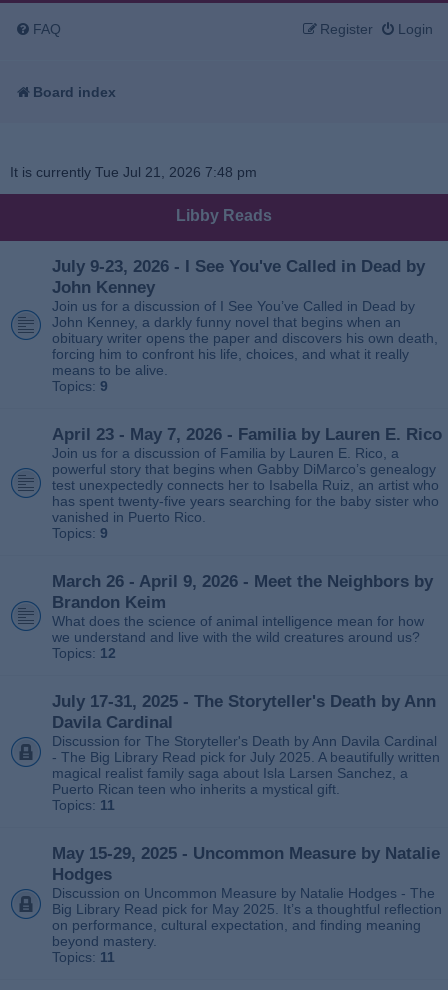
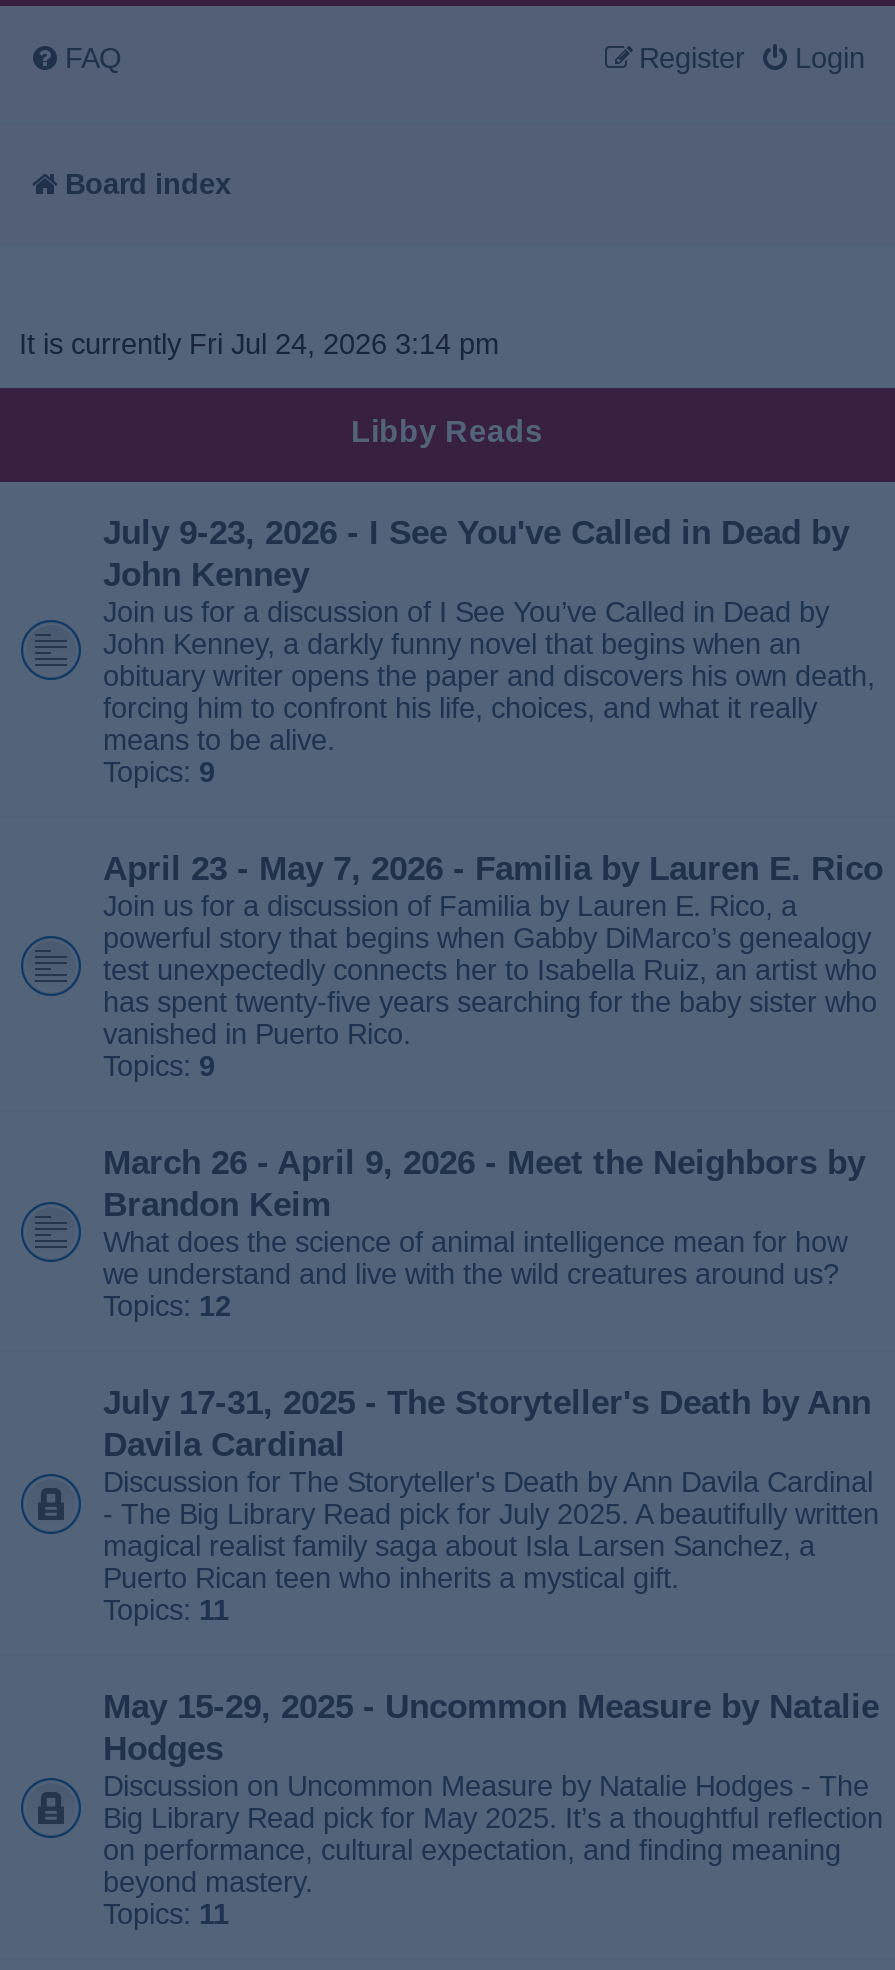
- It is currently Tue Jul 21, 2026 7:48 pm
+ It is currently Fri Jul 24, 2026 3:14 pm
